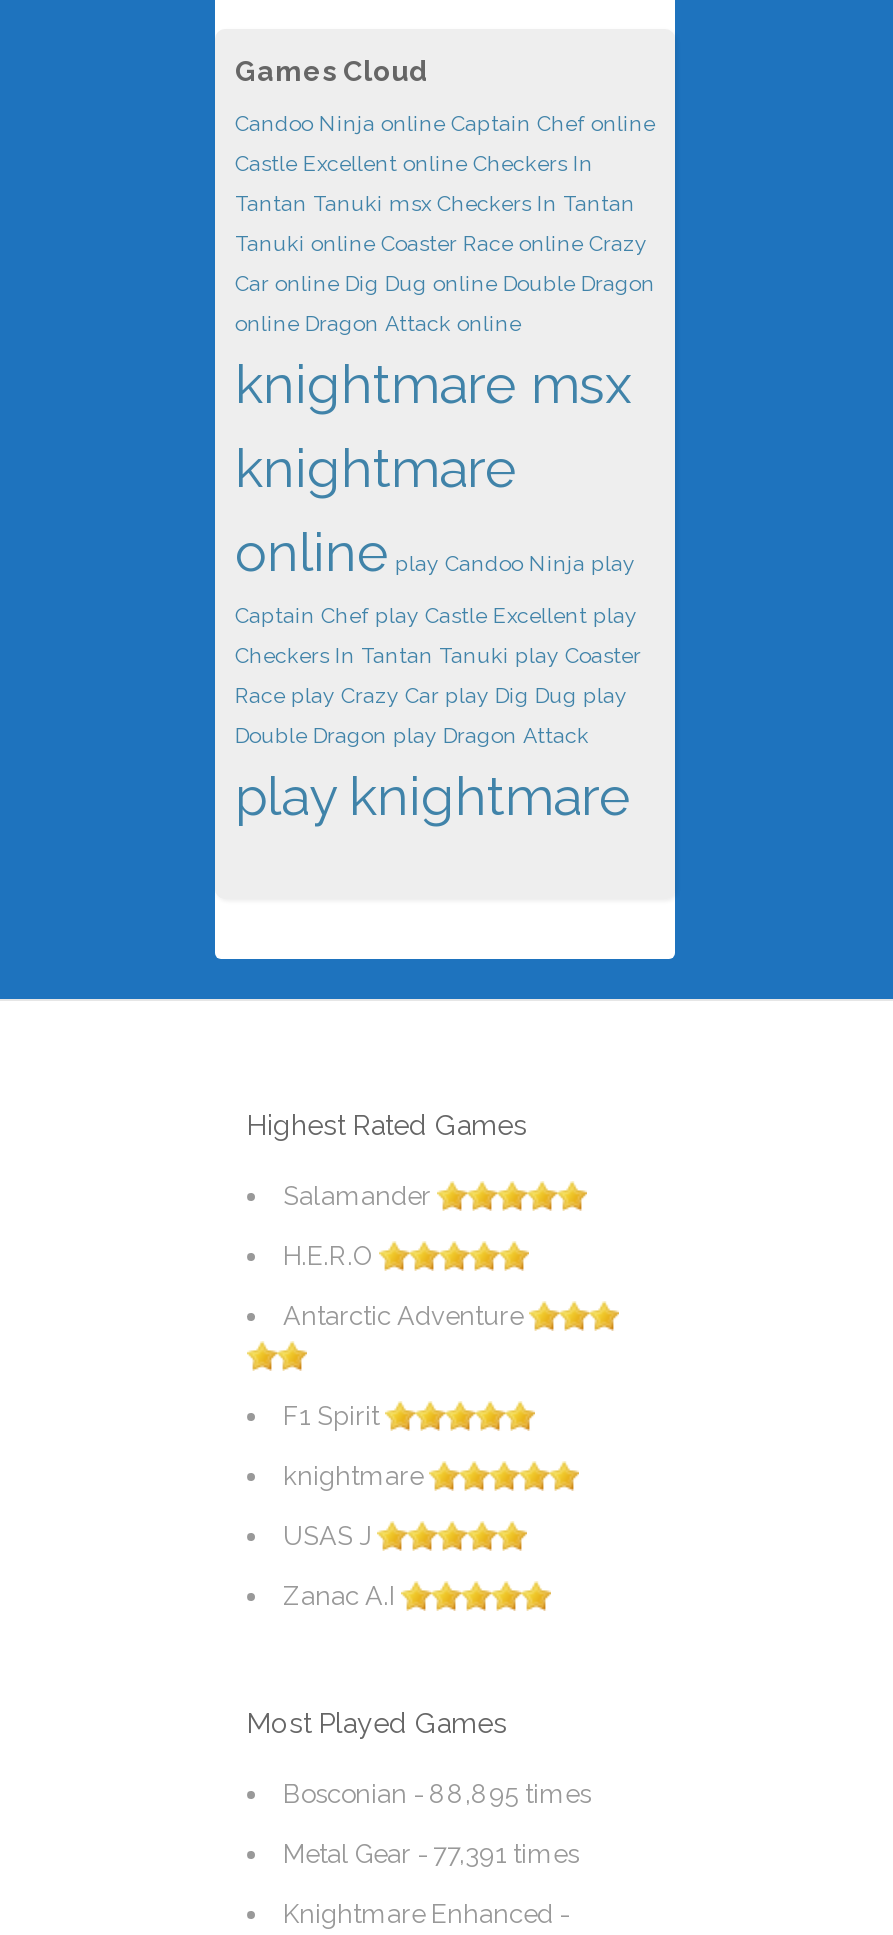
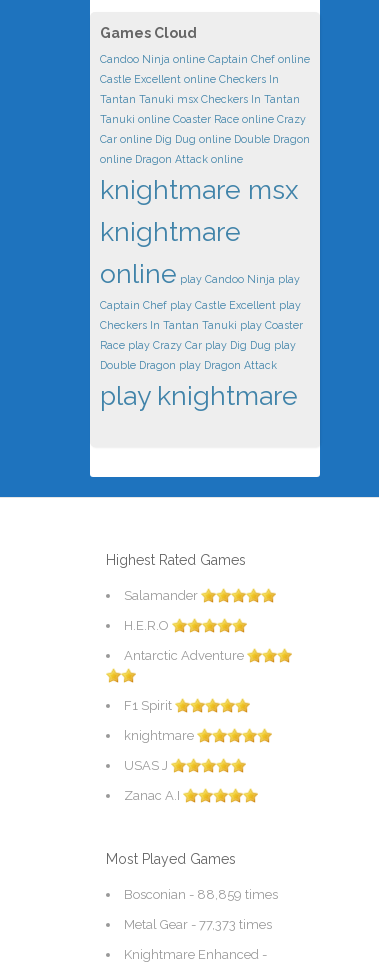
- Bosconian - 88,895 times
+ Bosconian - 88,859 times

- Metal Gear - 77,391 times
+ Metal Gear - 77,373 times
